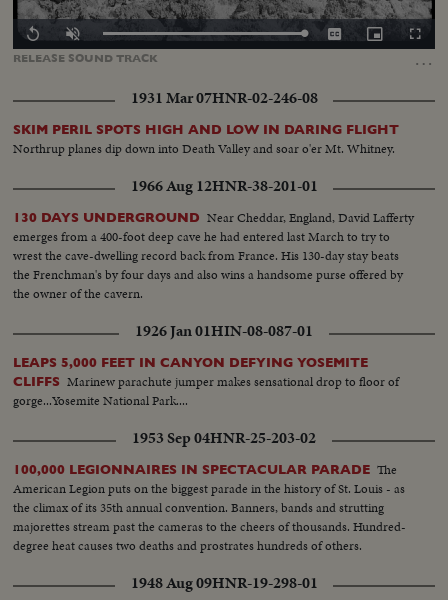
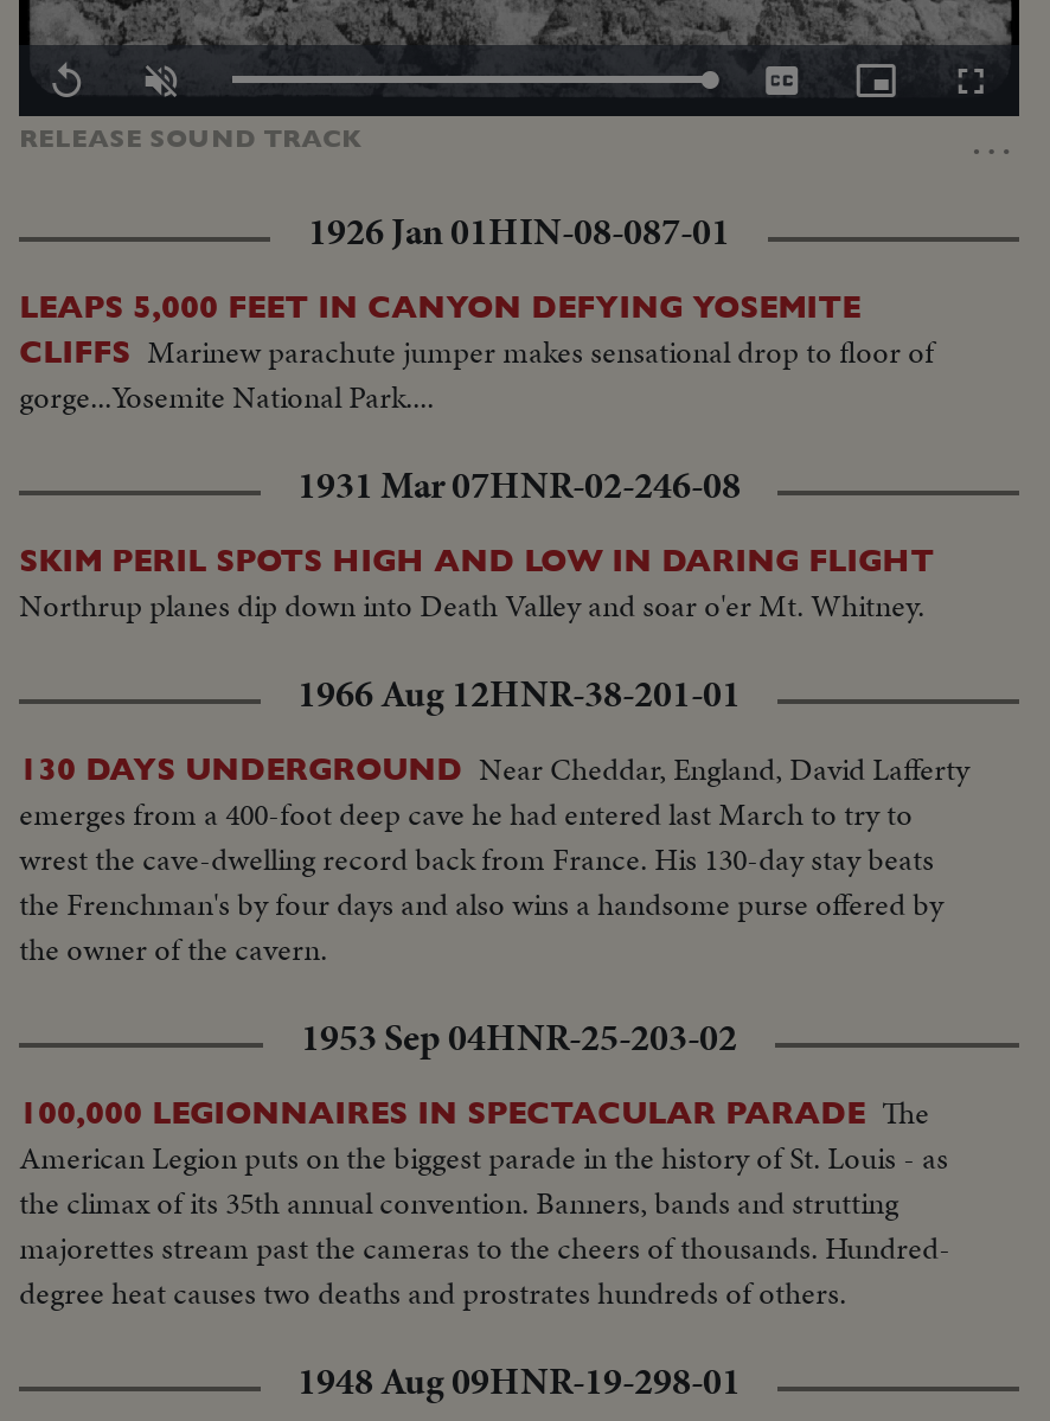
moved down: 1931 Mar 07HNR-02-246-08 | SKIM PERIL SPOTS HIGH AND LOW IN DARING FLIGHT | Northrup planes dip down into Death Valley and soar o'er Mt. Whitney. | ... | the Frenchman's by four days and also wins a handsome purse offered by | the owner of the cavern.

moved up: 1926 Jan 01HIN-08-087-01 | LEAPS 5,000 FEET IN CANYON DEFYING YOSEMITE | CLIFFS Marinew parachute jumper makes sensational drop to floor of | gorge...Yosemite National Park....
